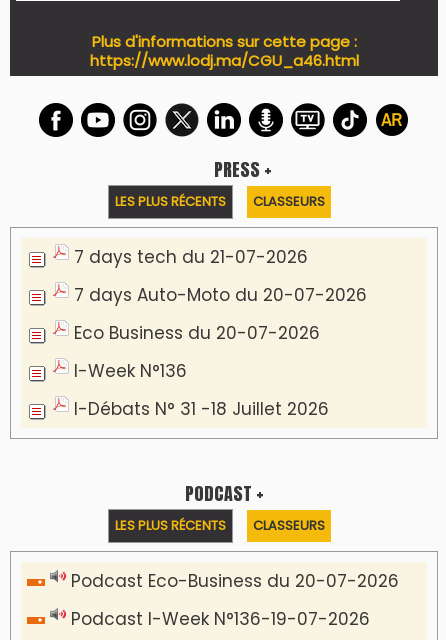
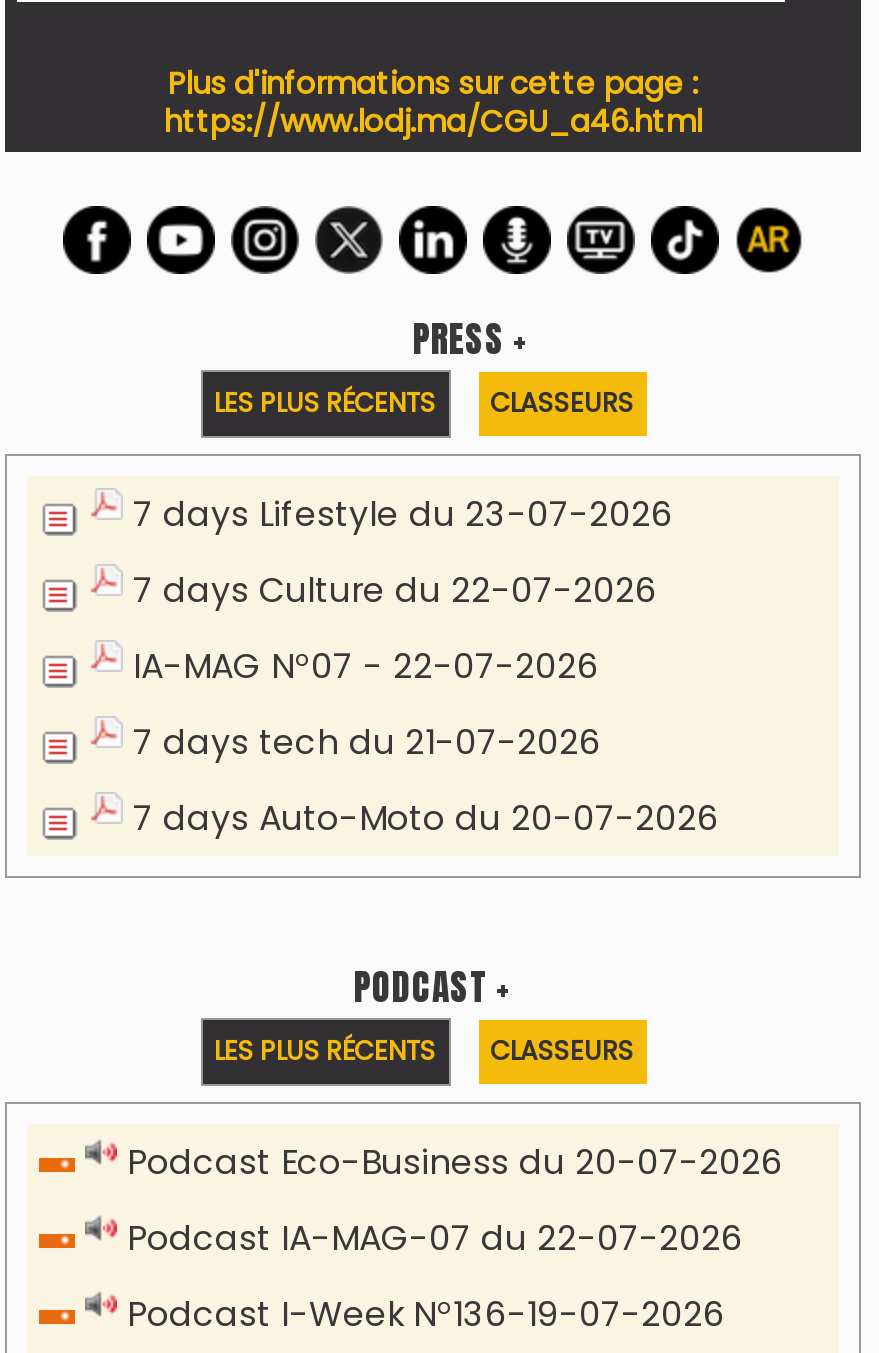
+ 7 days Lifestyle du 23-07-2026
+ 7 days Culture du 22-07-2026
+ IA-MAG N°07 - 22-07-2026

moved down: 7 days tech du 21-07-2026 | 7 days Auto-Moto du 20-07-2026

- Eco Business du 20-07-2026
- I-Week N°136
- I-Débats N° 31 -18 Juillet 2026

+ Podcast IA-MAG-07 du 22-07-2026
